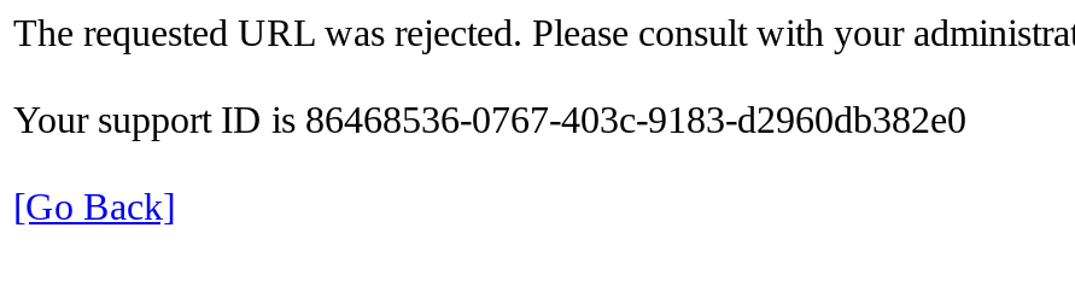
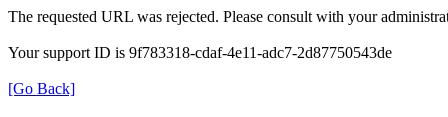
- Your support ID is 86468536-0767-403c-9183-d2960db382e0
+ Your support ID is 9f783318-cdaf-4e11-adc7-2d87750543de
